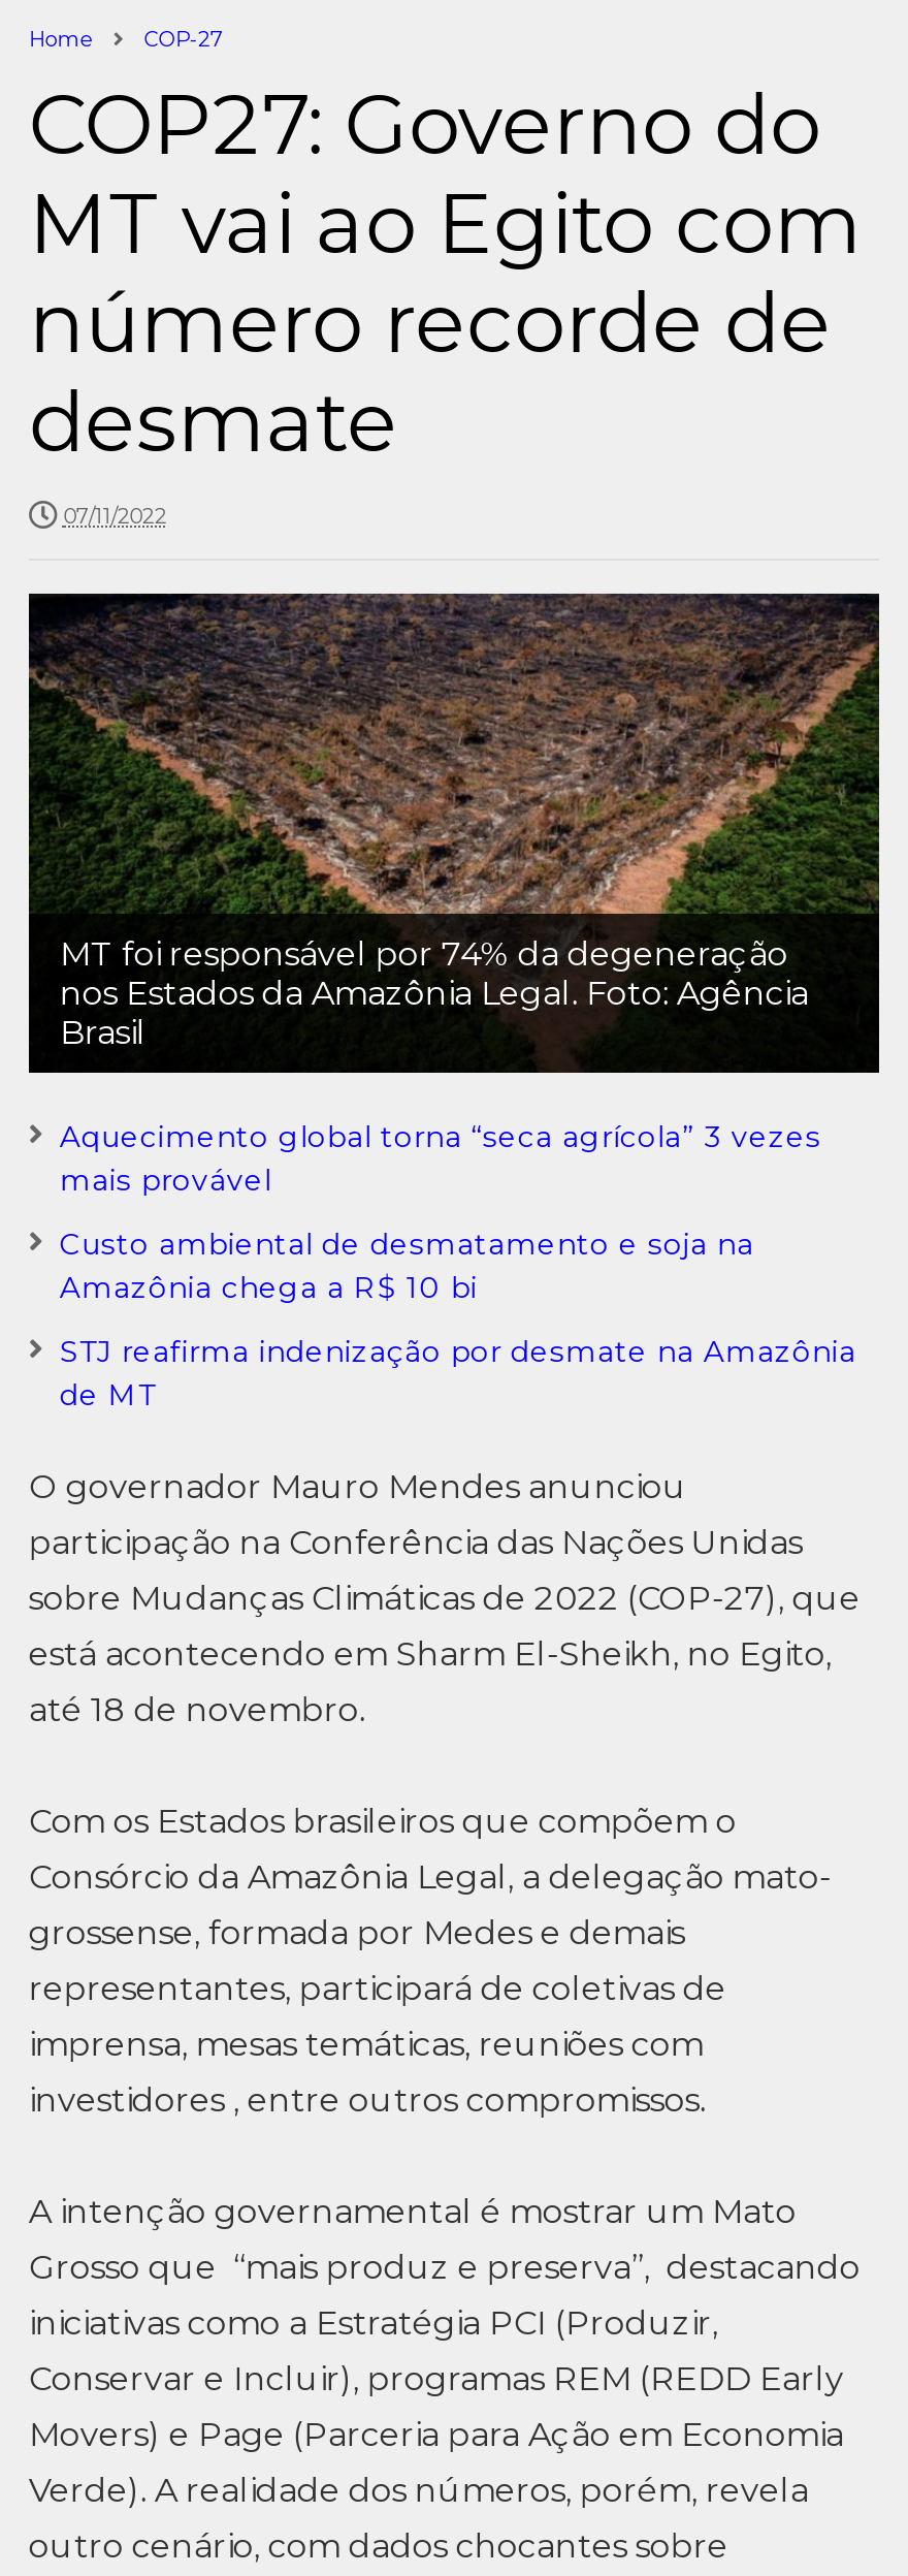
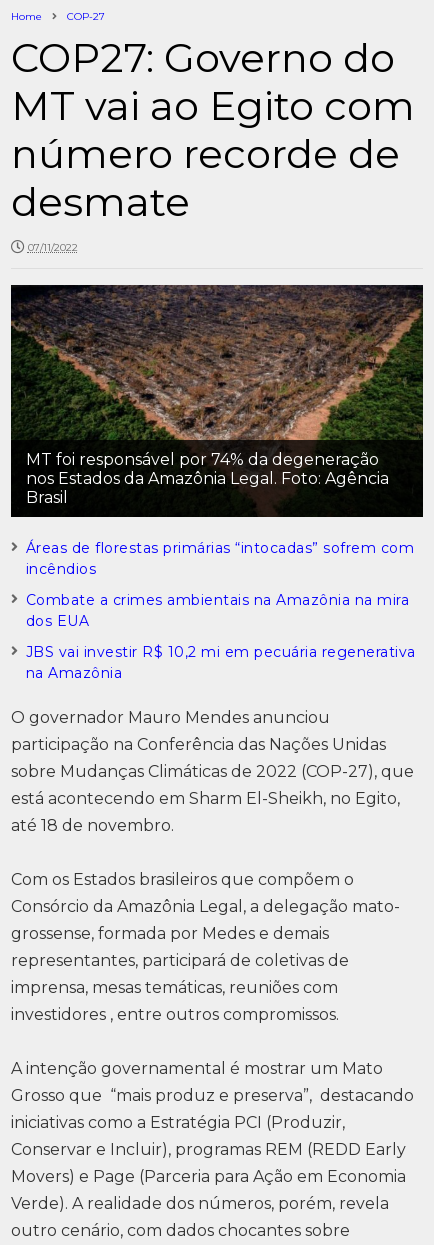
- Aquecimento global torna “seca agrícola” 3 vezes
- mais provável
+ Áreas de florestas primárias “intocadas” sofrem com
+ incêndios

- Custo ambiental de desmatamento e soja na
- Amazônia chega a R$ 10 bi
+ Combate a crimes ambientais na Amazônia na mira
+ dos EUA

- STJ reafirma indenização por desmate na Amazônia
- de MT
+ JBS vai investir R$ 10,2 mi em pecuária regenerativa
+ na Amazônia
